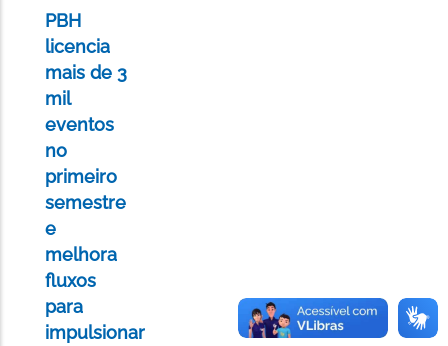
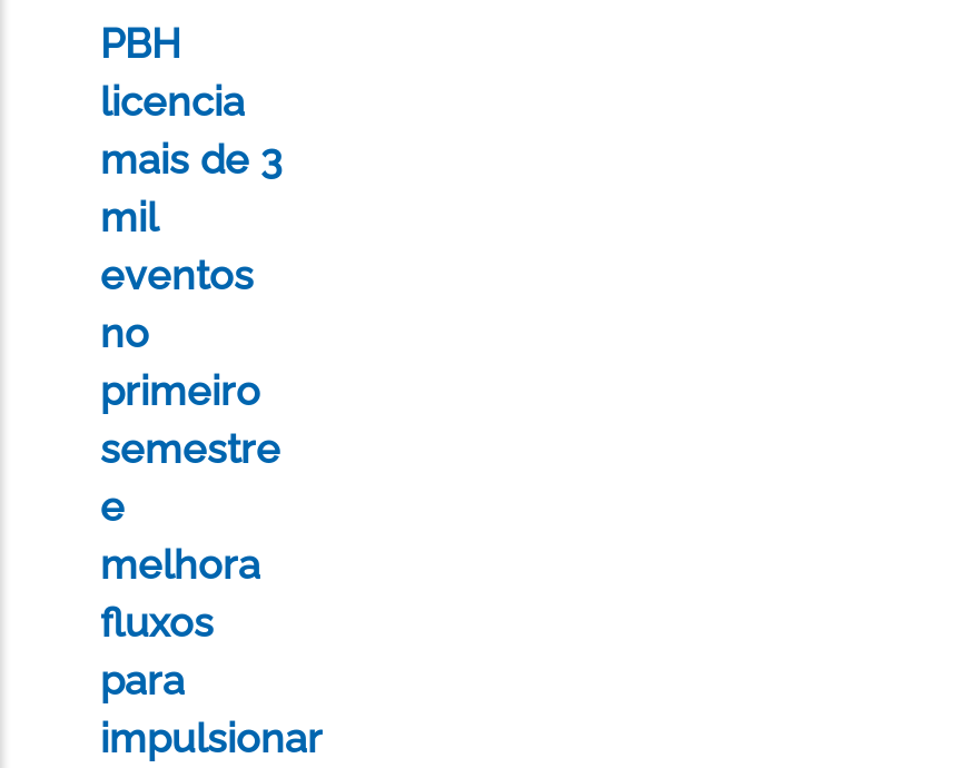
- [image]

- [image]
